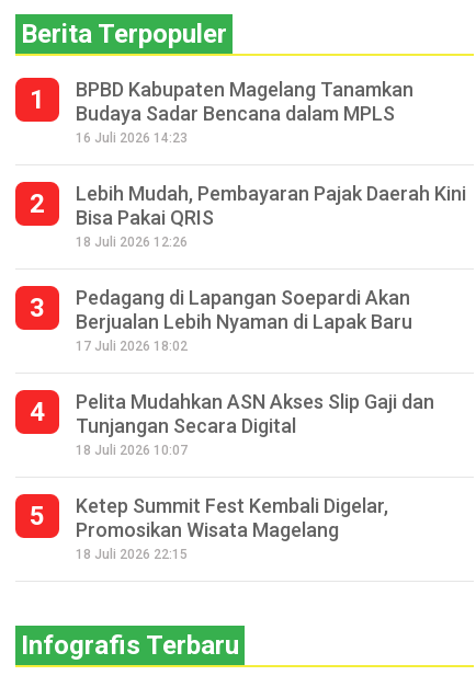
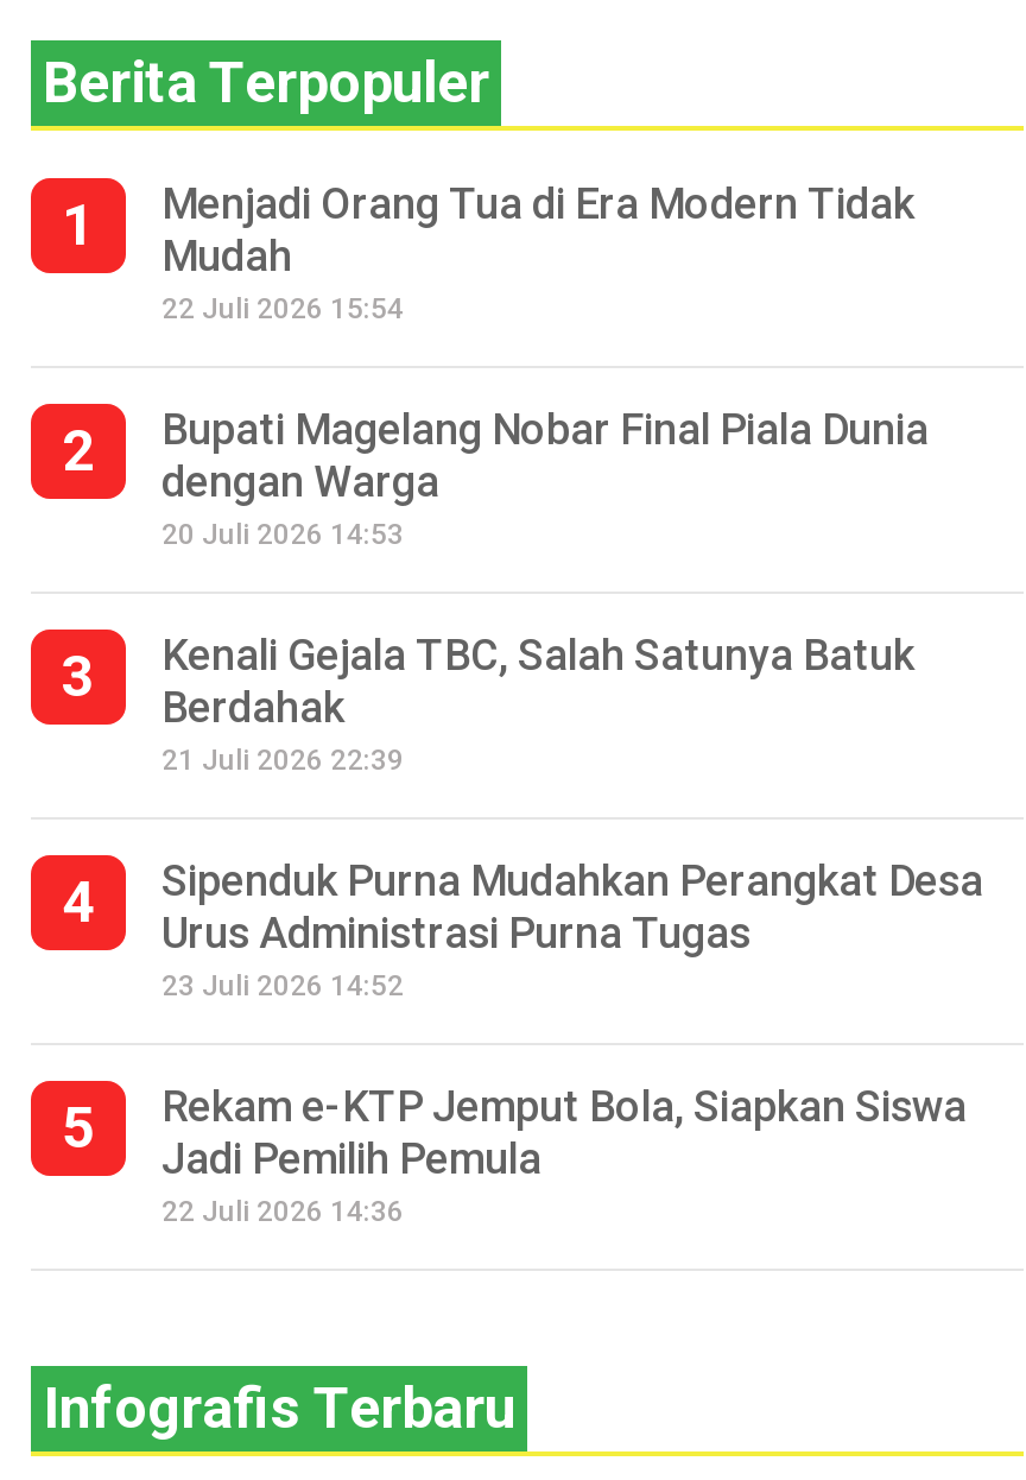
- BPBD Kabupaten Magelang Tanamkan
- Budaya Sadar Bencana dalam MPLS
- 16 Juli 2026 14:23
+ Menjadi Orang Tua di Era Modern Tidak
+ Mudah
+ 22 Juli 2026 15:54

- Lebih Mudah, Pembayaran Pajak Daerah Kini
- Bisa Pakai QRIS
- 18 Juli 2026 12:26
+ Bupati Magelang Nobar Final Piala Dunia
+ dengan Warga
+ 20 Juli 2026 14:53

- Pedagang di Lapangan Soepardi Akan
- Berjualan Lebih Nyaman di Lapak Baru
- 17 Juli 2026 18:02
+ Kenali Gejala TBC, Salah Satunya Batuk
+ Berdahak
+ 21 Juli 2026 22:39

- Pelita Mudahkan ASN Akses Slip Gaji dan
- Tunjangan Secara Digital
- 18 Juli 2026 10:07
+ Sipenduk Purna Mudahkan Perangkat Desa
+ Urus Administrasi Purna Tugas
+ 23 Juli 2026 14:52

- Ketep Summit Fest Kembali Digelar,
- Promosikan Wisata Magelang
- 18 Juli 2026 22:15
+ Rekam e-KTP Jemput Bola, Siapkan Siswa
+ Jadi Pemilih Pemula
+ 22 Juli 2026 14:36
